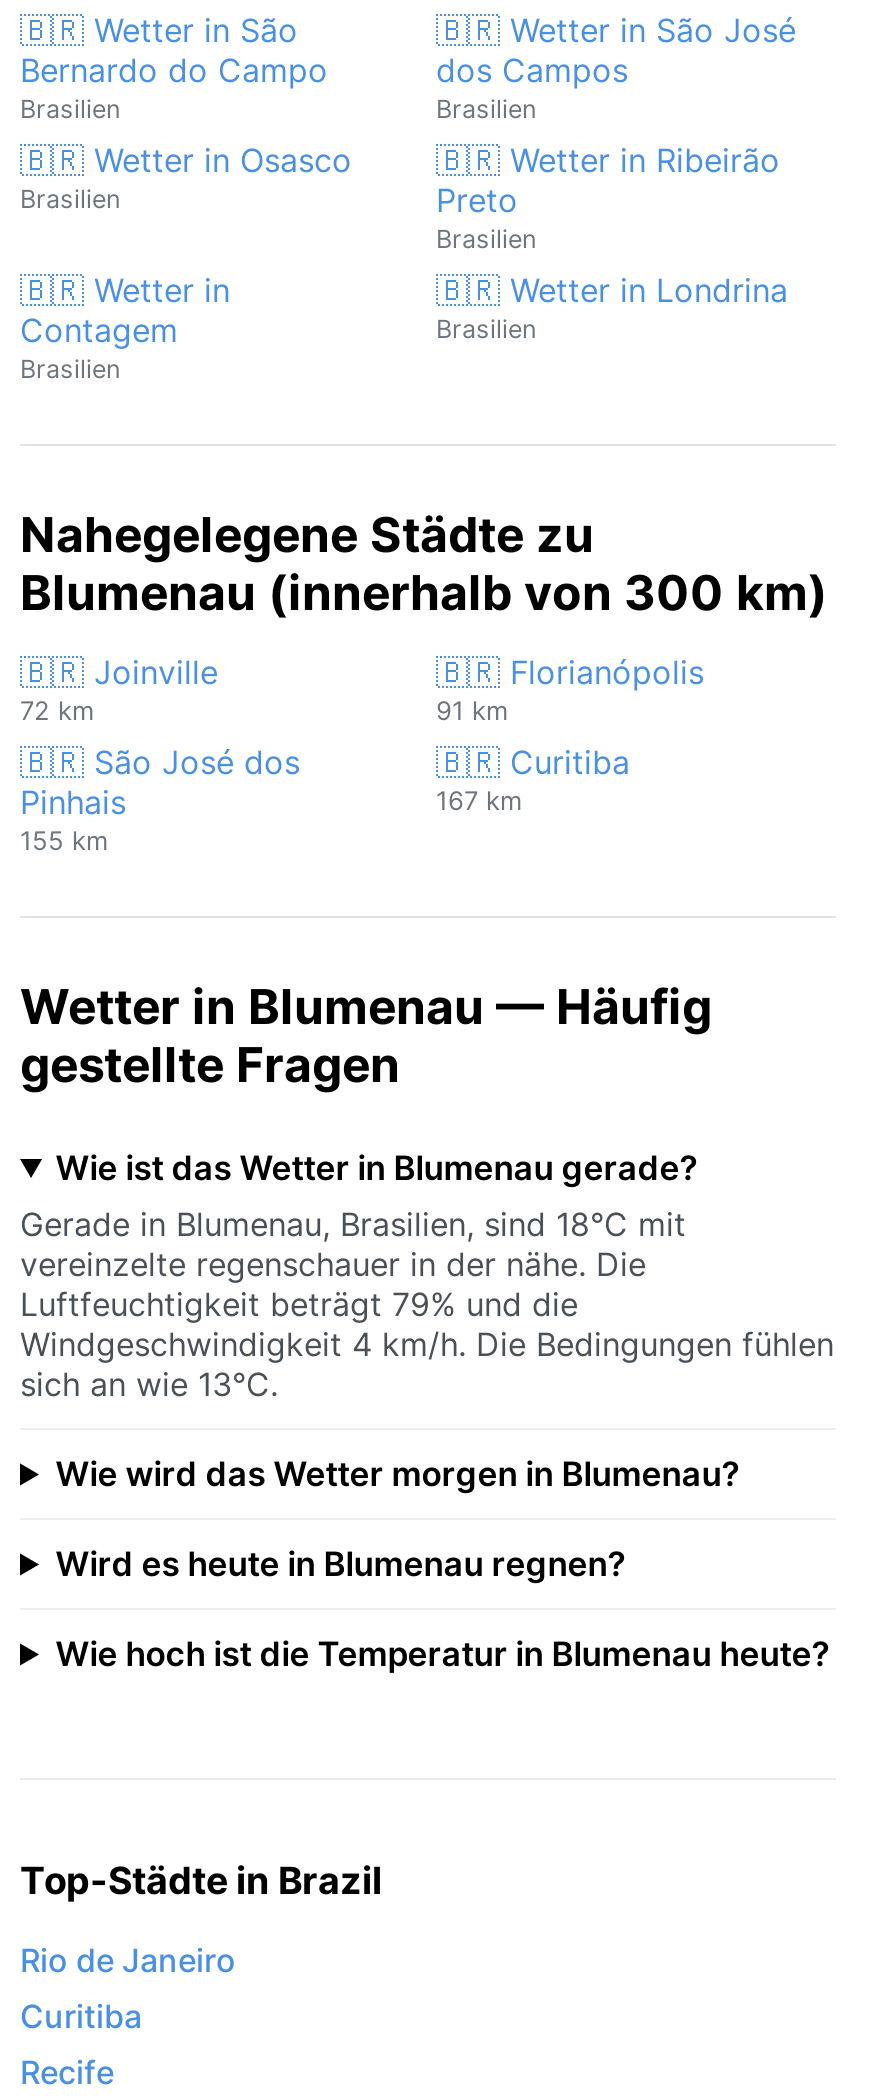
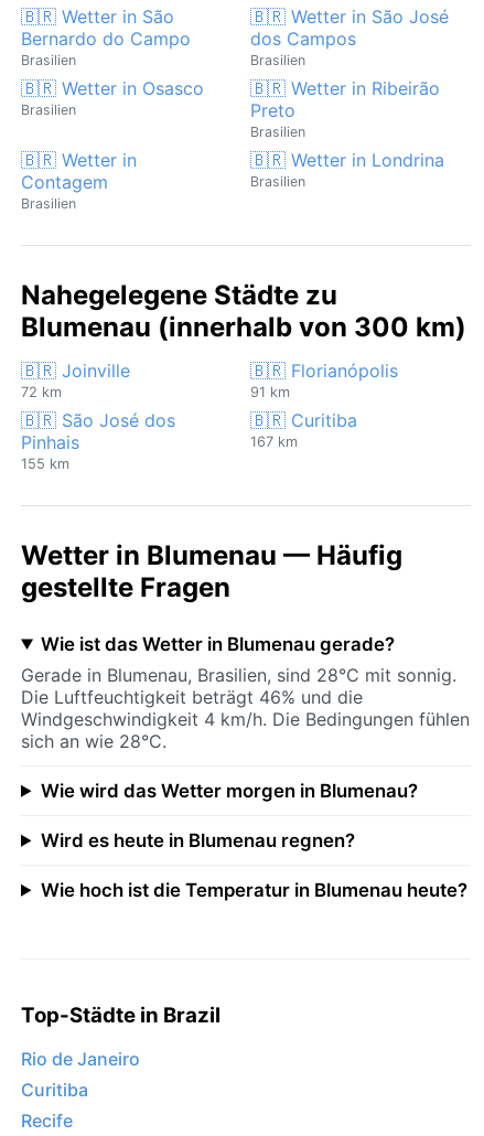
- Gerade in Blumenau, Brasilien, sind 18°C mit
- vereinzelte regenschauer in der nähe. Die
- Luftfeuchtigkeit beträgt 79% und die
+ Gerade in Blumenau, Brasilien, sind 28°C mit sonnig.
+ Die Luftfeuchtigkeit beträgt 46% und die

- sich an wie 13°C.
+ sich an wie 28°C.
